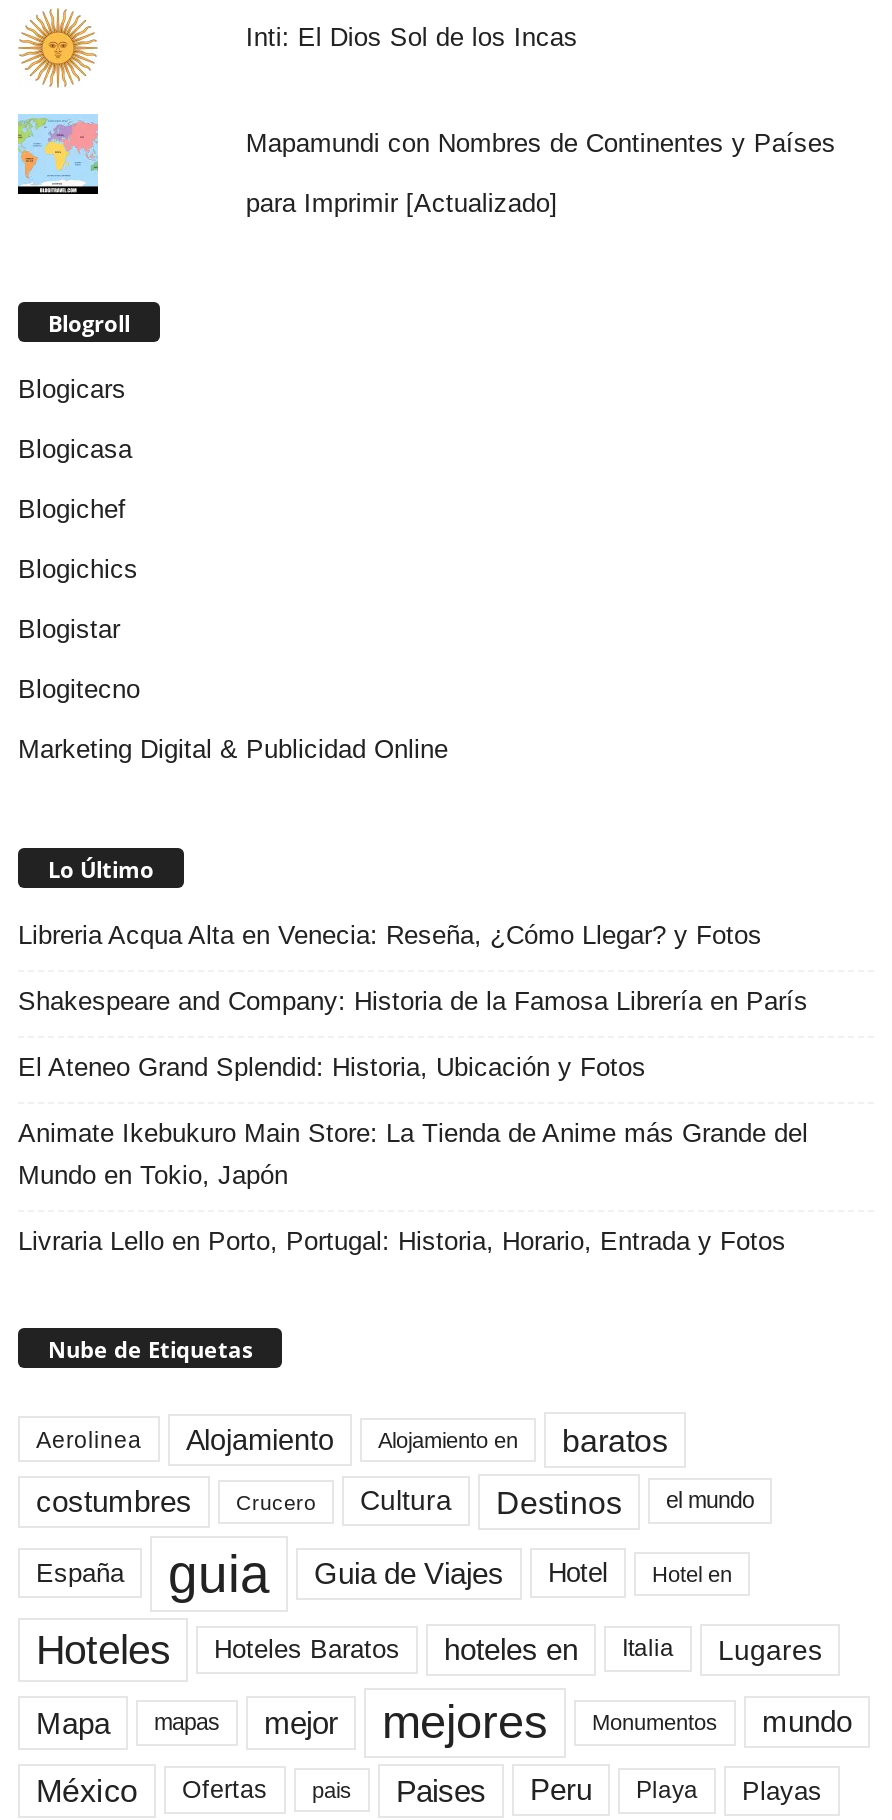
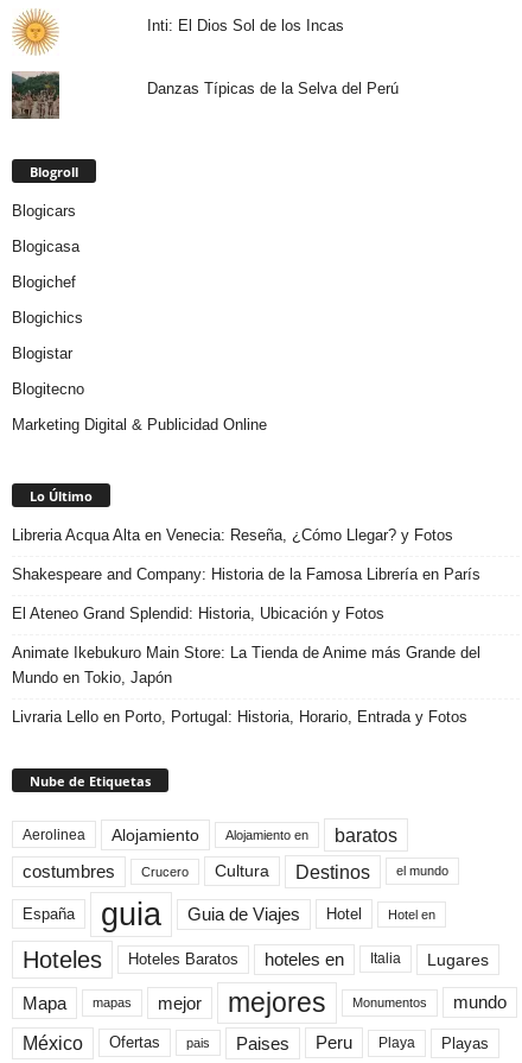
- [image]
+ [image]

- Mapamundi con Nombres de Continentes y Países
- para Imprimir [Actualizado]
+ Danzas Típicas de la Selva del Perú
